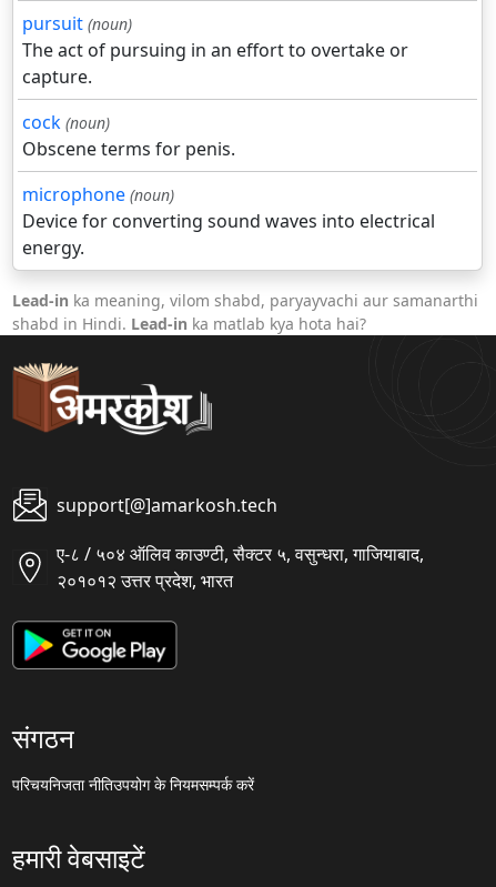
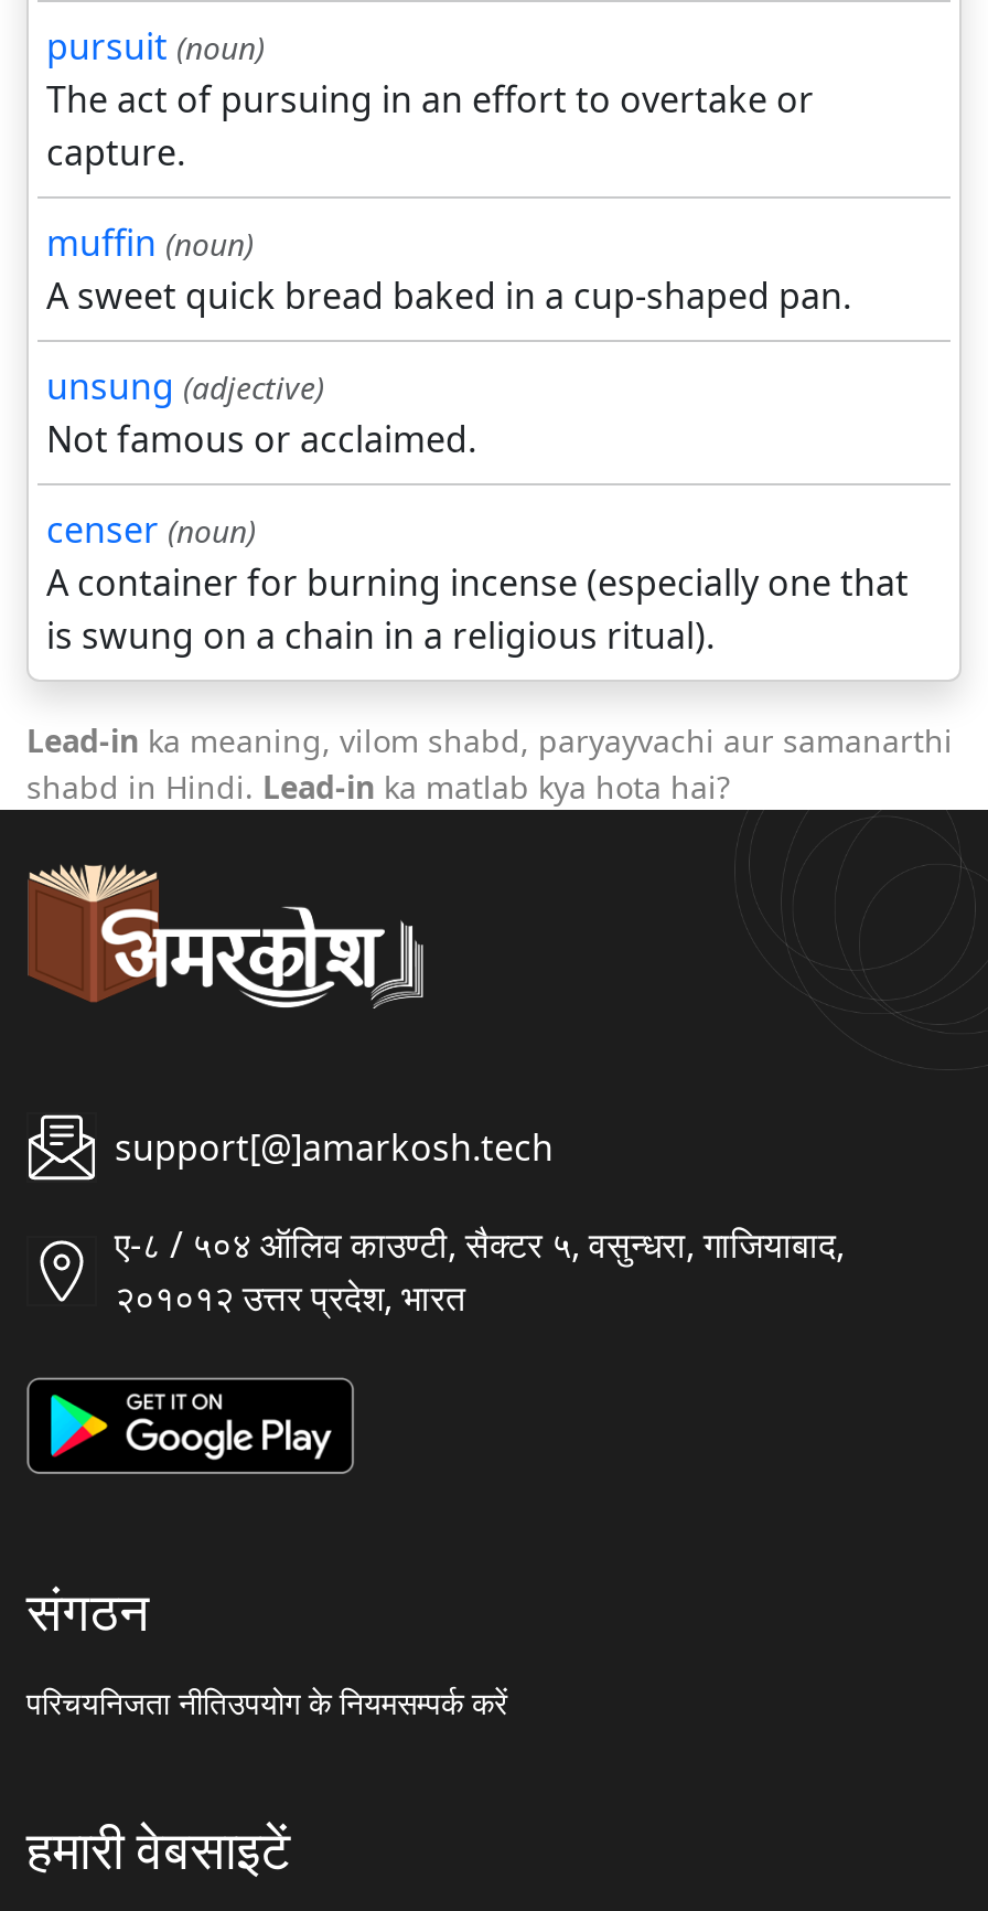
- cock (noun)
- Obscene terms for penis.
- microphone (noun)
- Device for converting sound waves into electrical
- energy.
+ muffin (noun)
+ A sweet quick bread baked in a cup-shaped pan.
+ unsung (adjective)
+ Not famous or acclaimed.
+ censer (noun)
+ A container for burning incense (especially one that
+ is swung on a chain in a religious ritual).
